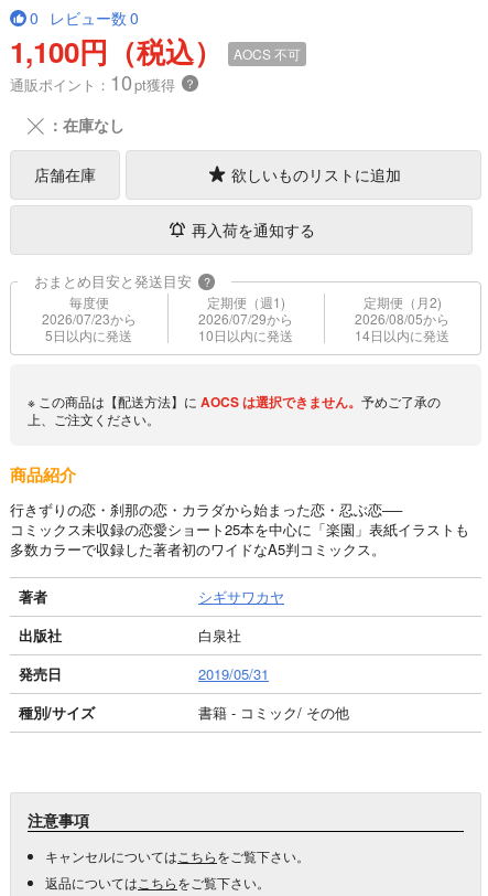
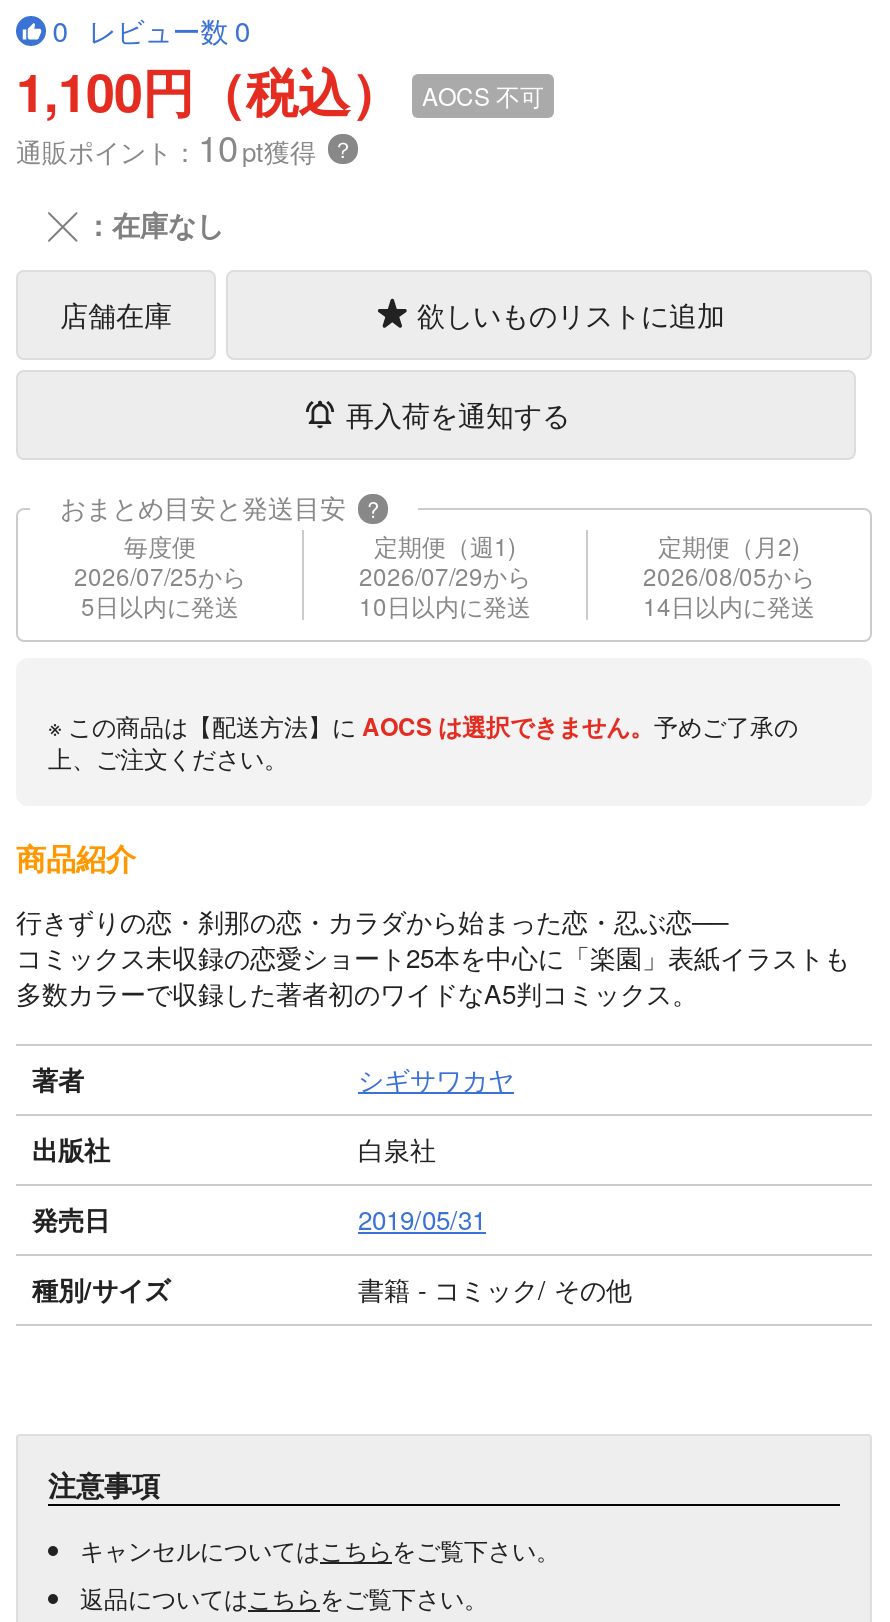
- 2026/07/23から
+ 2026/07/25から
